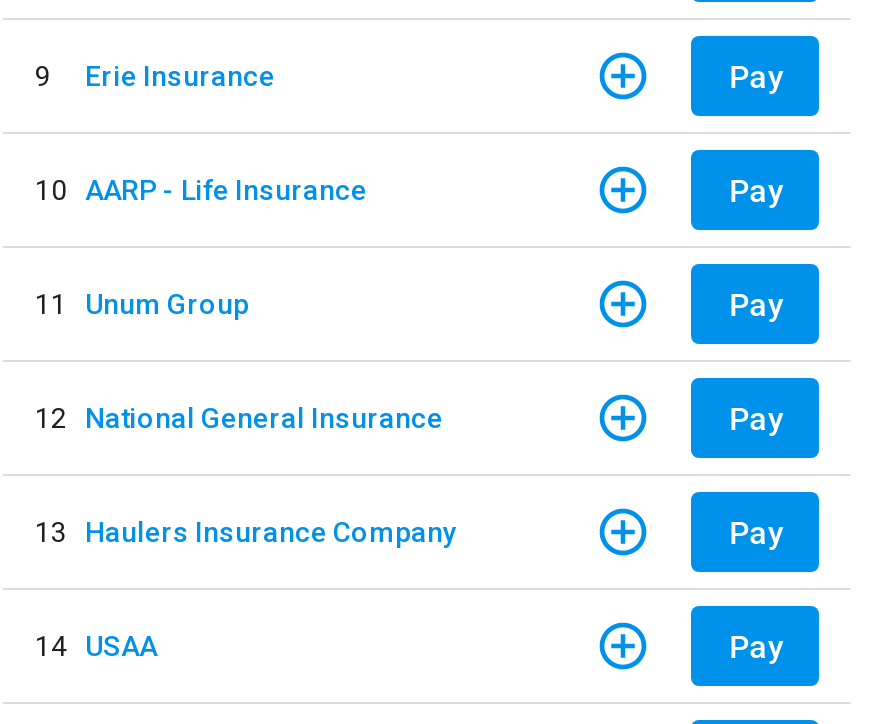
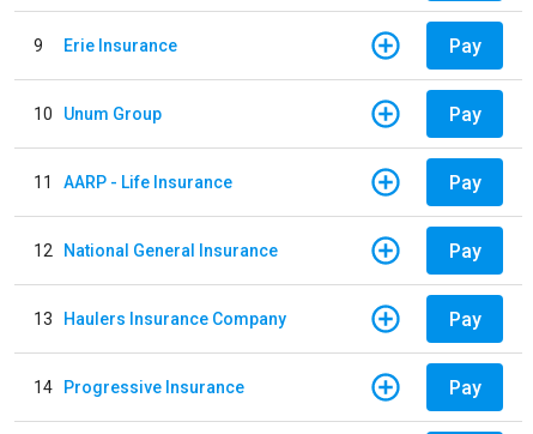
- 10 AARP - Life Insurance
+ 10 Unum Group

- 11 Unum Group
+ 11 AARP - Life Insurance

- 14 USAA
+ 14 Progressive Insurance
